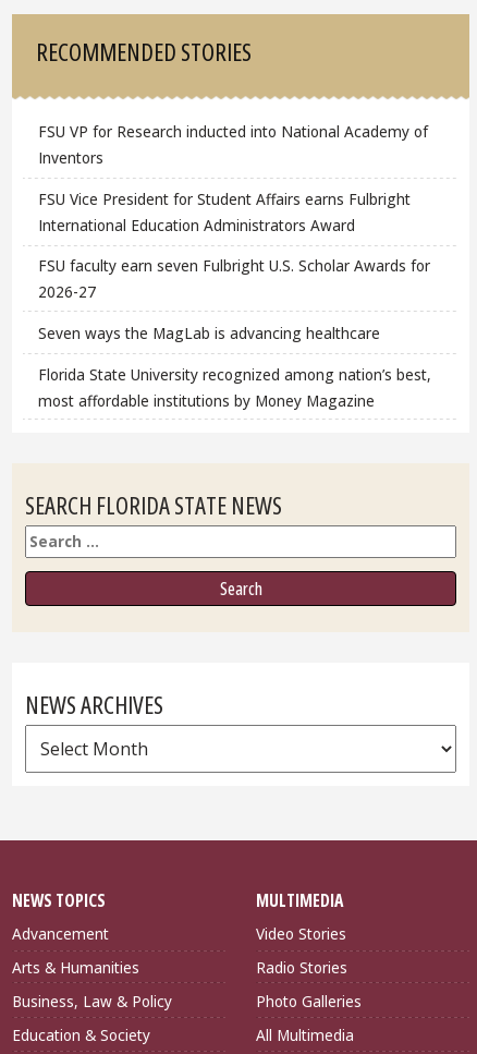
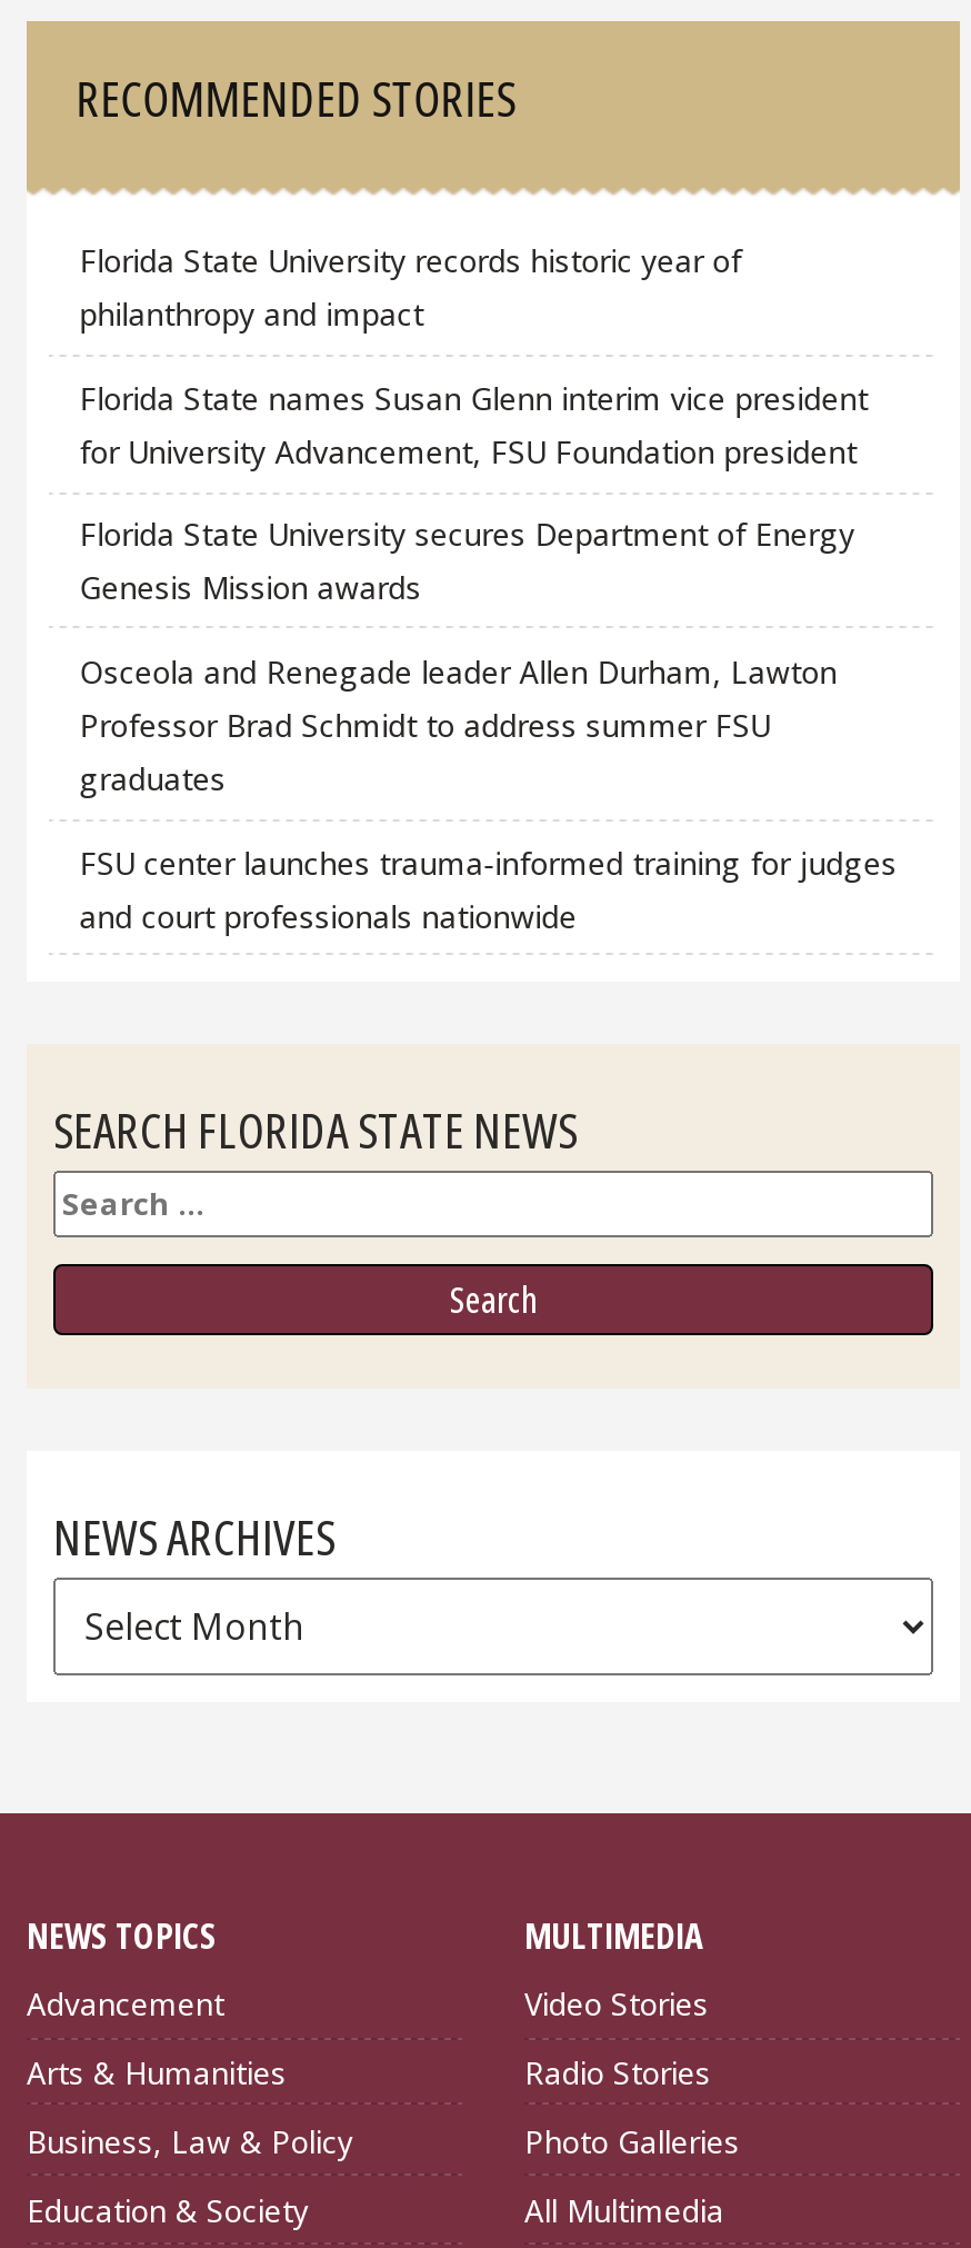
- FSU VP for Research inducted into National Academy of
- Inventors
+ Florida State University records historic year of
+ philanthropy and impact

- FSU Vice President for Student Affairs earns Fulbright
- International Education Administrators Award
+ Florida State names Susan Glenn interim vice president
+ for University Advancement, FSU Foundation president

- FSU faculty earn seven Fulbright U.S. Scholar Awards for
- 2026-27
+ Florida State University secures Department of Energy
+ Genesis Mission awards

- Seven ways the MagLab is advancing healthcare
+ Osceola and Renegade leader Allen Durham, Lawton
+ Professor Brad Schmidt to address summer FSU
+ graduates

- Florida State University recognized among nation’s best,
- most affordable institutions by Money Magazine
+ FSU center launches trauma-informed training for judges
+ and court professionals nationwide
